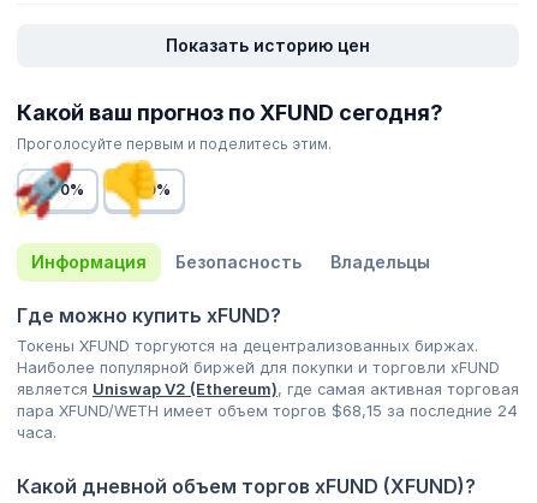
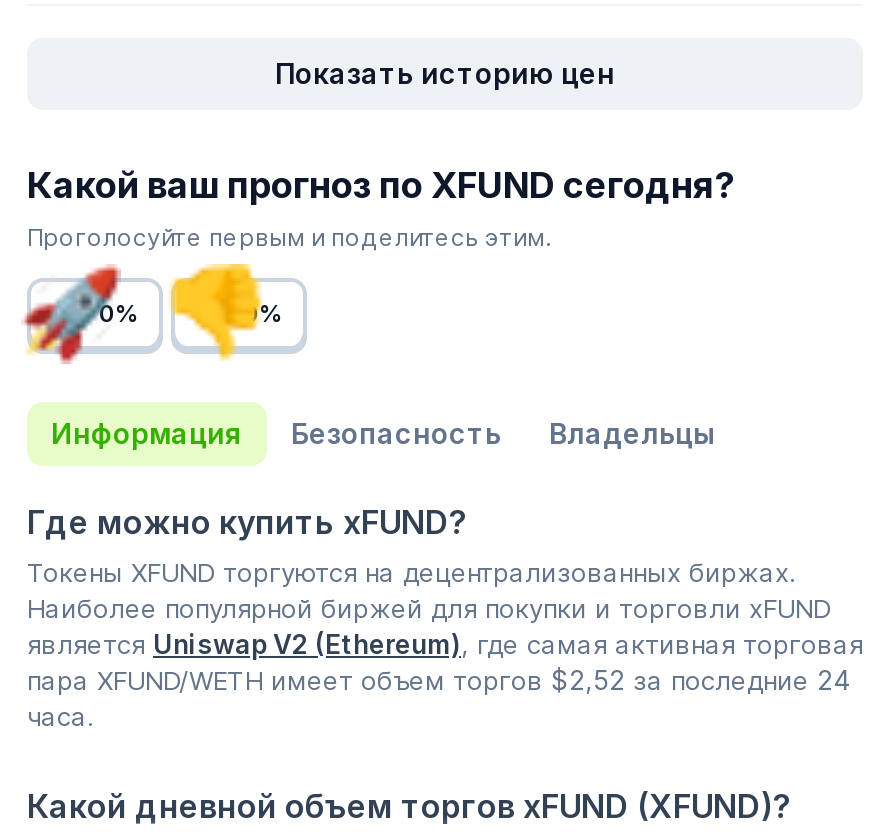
- пара XFUND/WETH имеет объем торгов $68,15 за последние 24
+ пара XFUND/WETH имеет объем торгов $2,52 за последние 24
